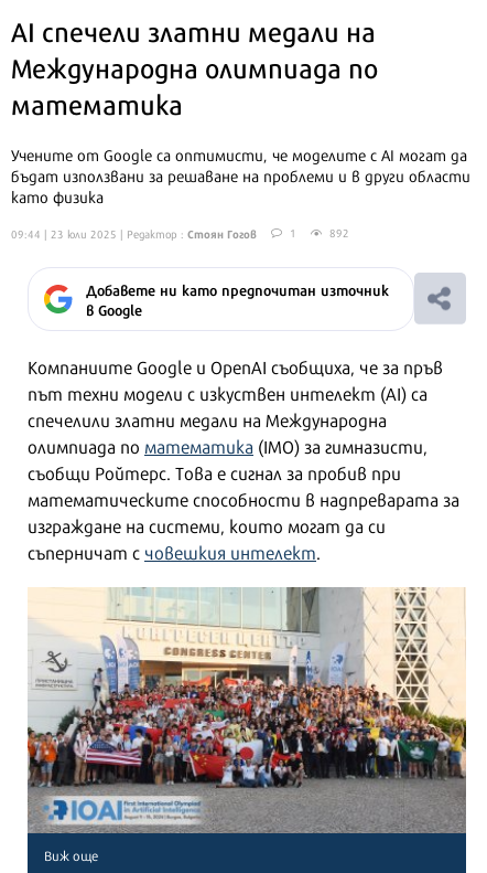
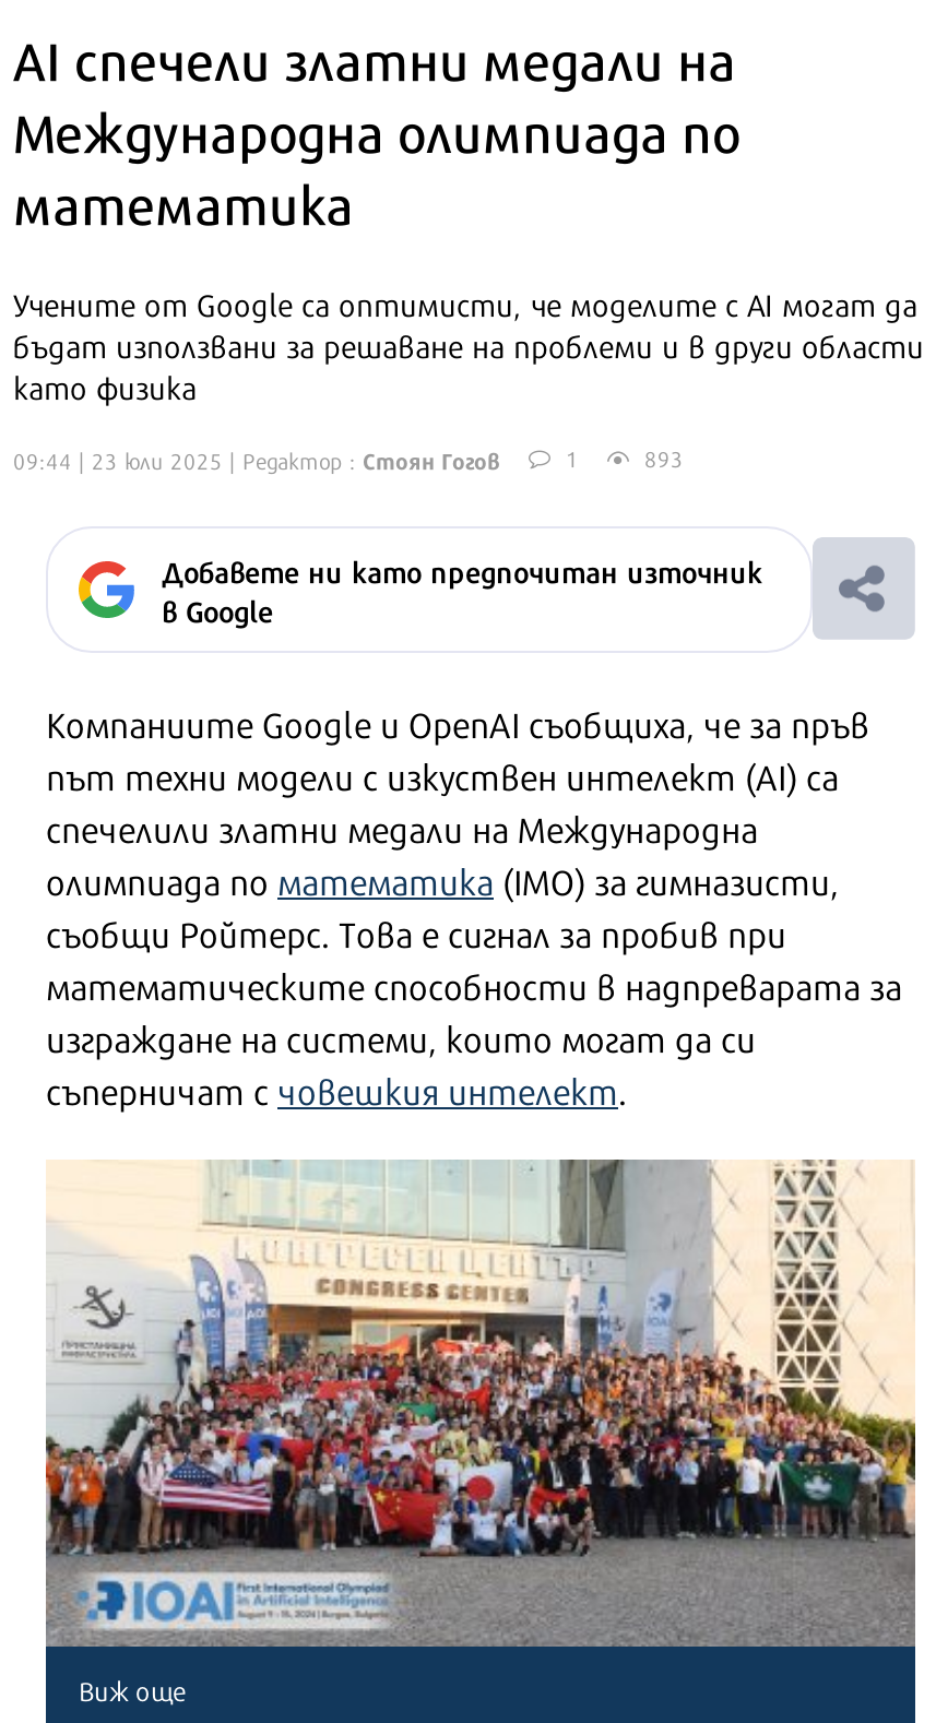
- 892
+ 893
